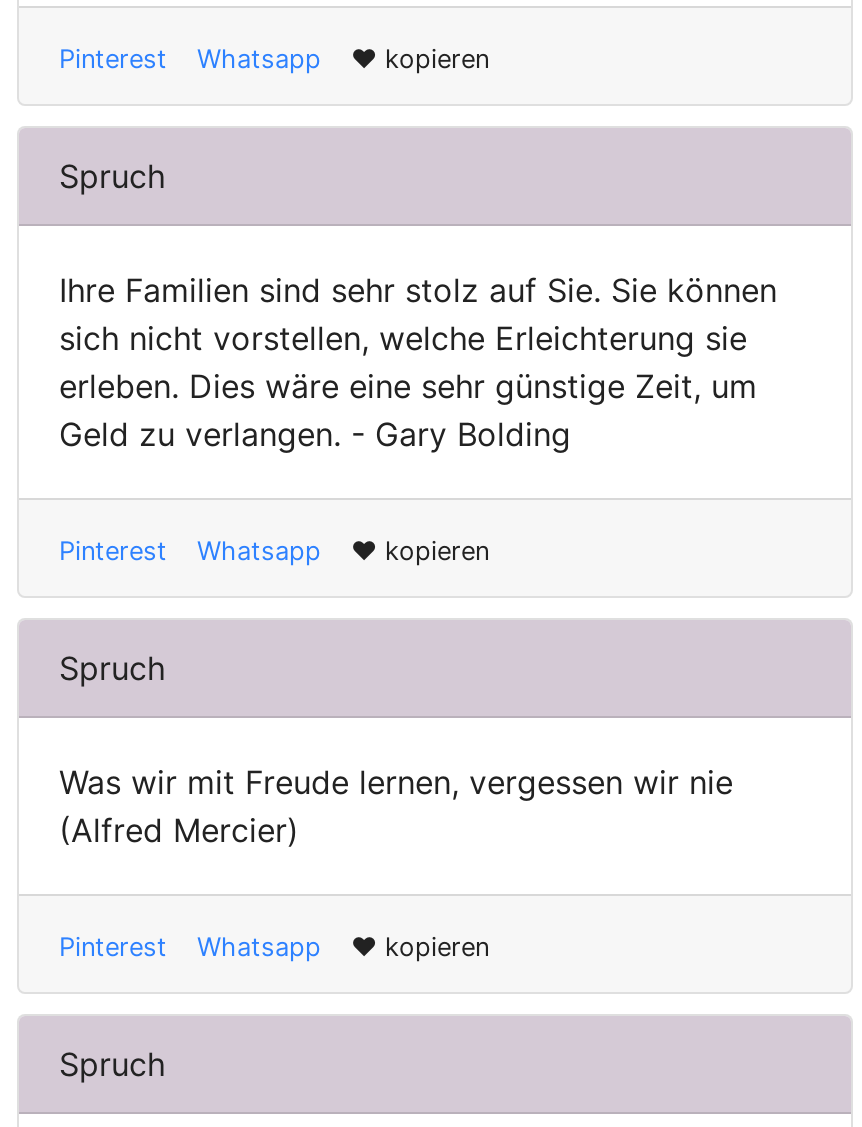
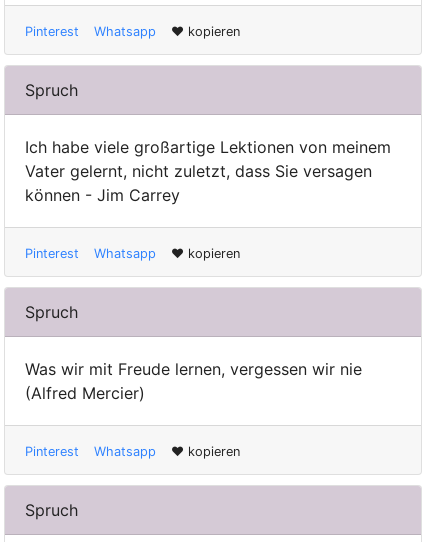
- Ihre Familien sind sehr stolz auf Sie. Sie können
- sich nicht vorstellen, welche Erleichterung sie
- erleben. Dies wäre eine sehr günstige Zeit, um
- Geld zu verlangen. - Gary Bolding
+ Ich habe viele großartige Lektionen von meinem
+ Vater gelernt, nicht zuletzt, dass Sie versagen
+ können - Jim Carrey
